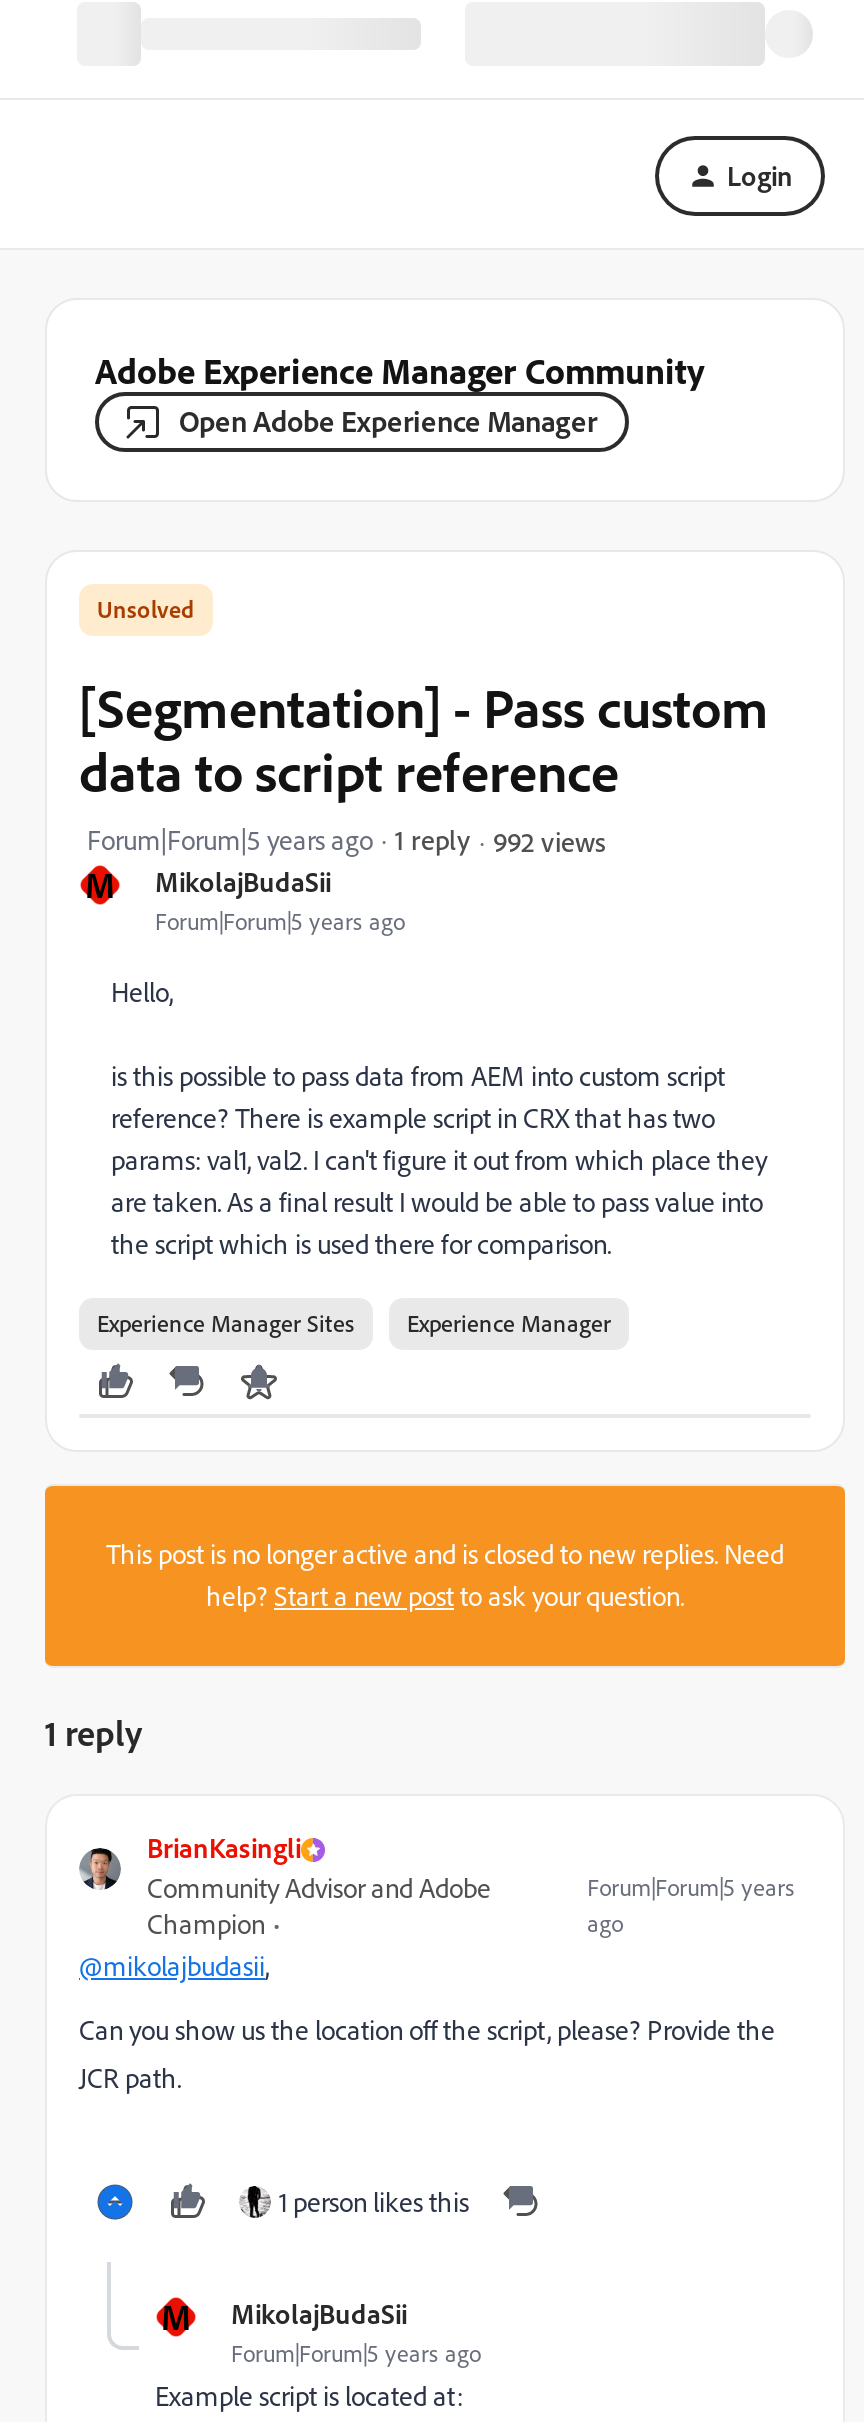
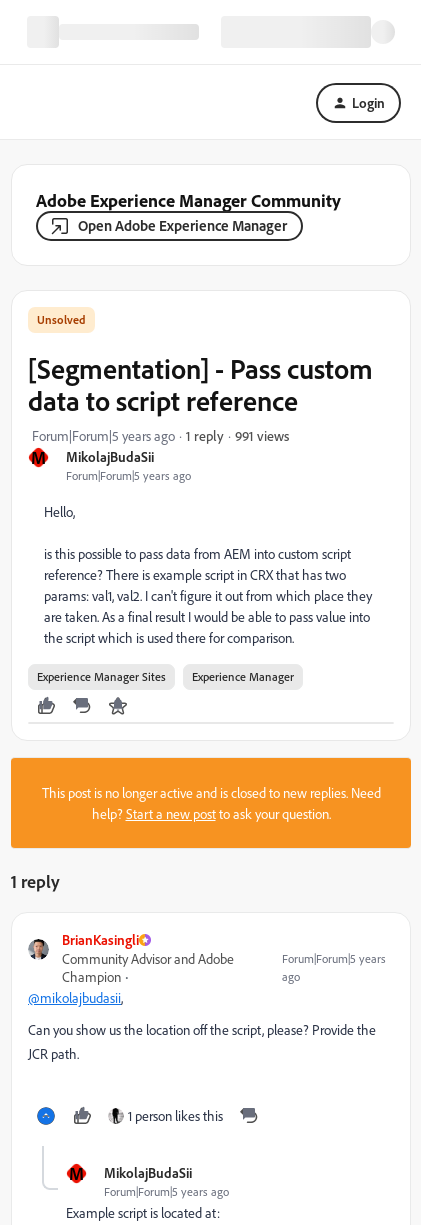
- 992 views
+ 991 views
